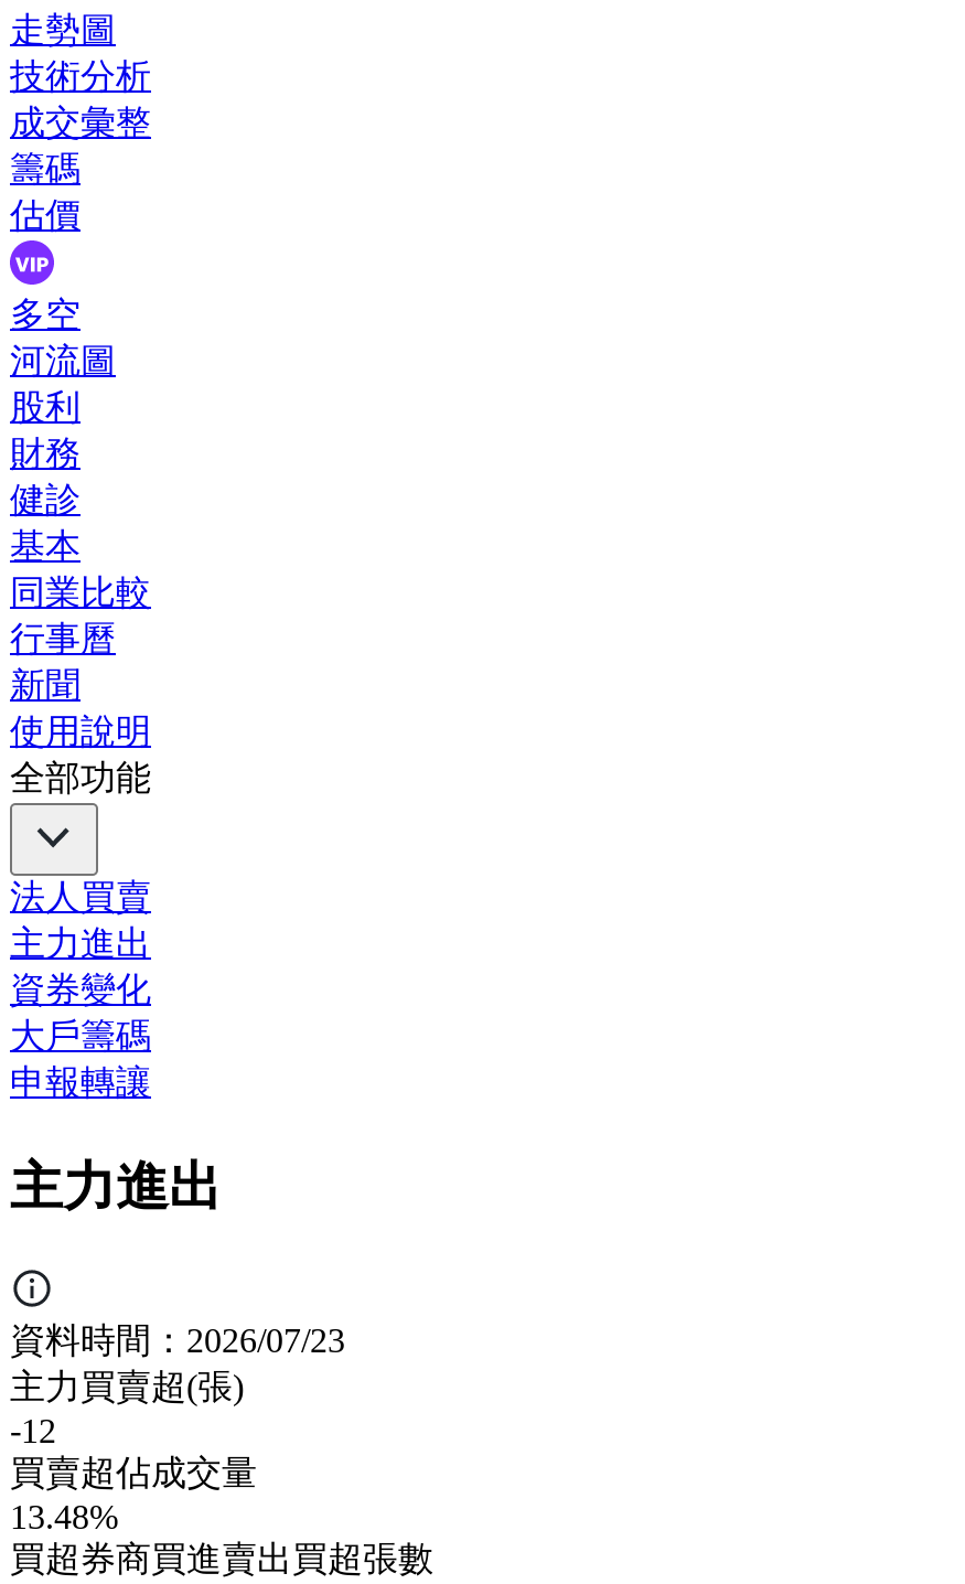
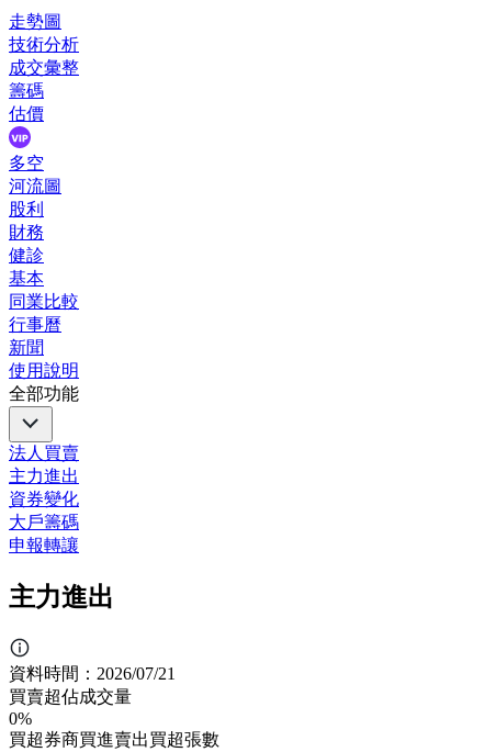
- 資料時間：2026/07/23
- 主力買賣超(張)
- -12
+ 資料時間：2026/07/21

- 13.48%
+ 0%
